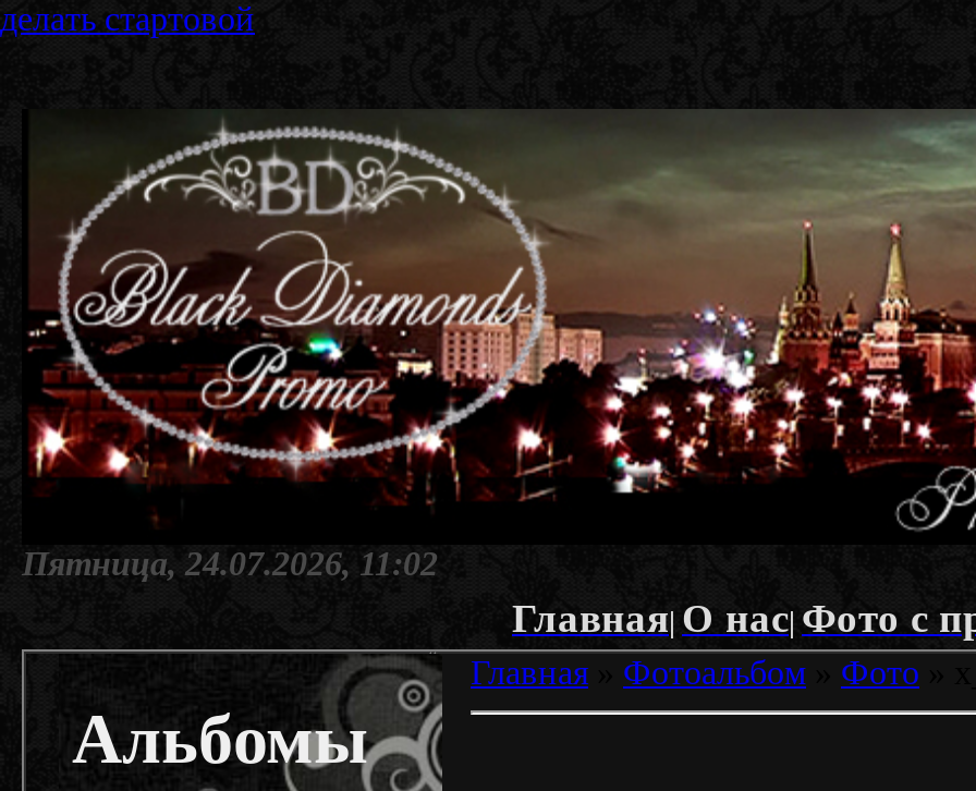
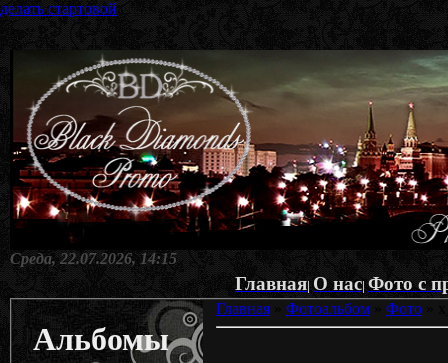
- Пятница, 24.07.2026, 11:02
+ Среда, 22.07.2026, 14:15
